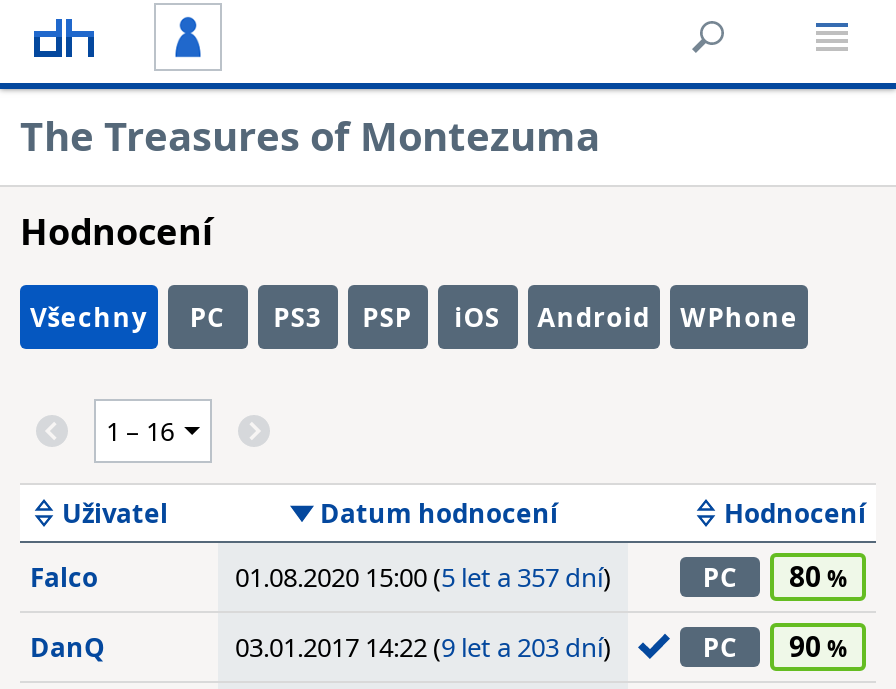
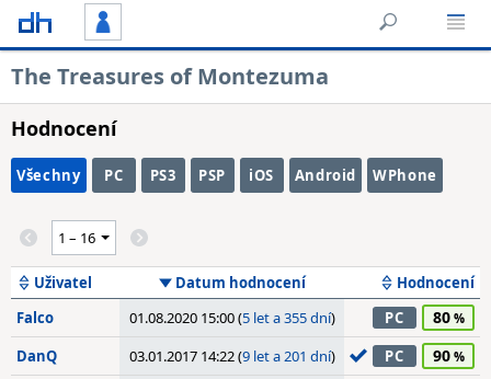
- 01.08.2020 15:00 (5 let a 357 dní)
+ 01.08.2020 15:00 (5 let a 355 dní)

- 03.01.2017 14:22 (9 let a 203 dní)
+ 03.01.2017 14:22 (9 let a 201 dní)
